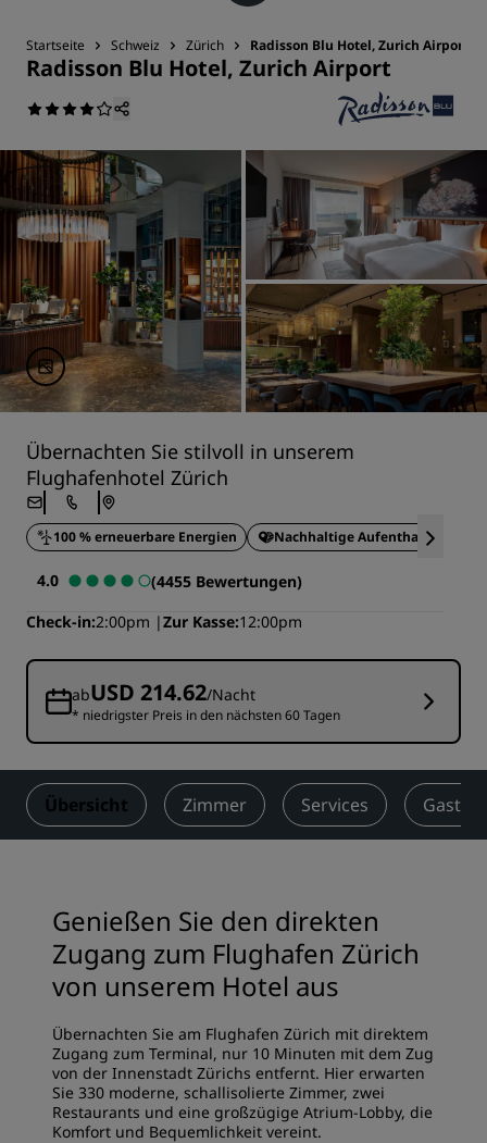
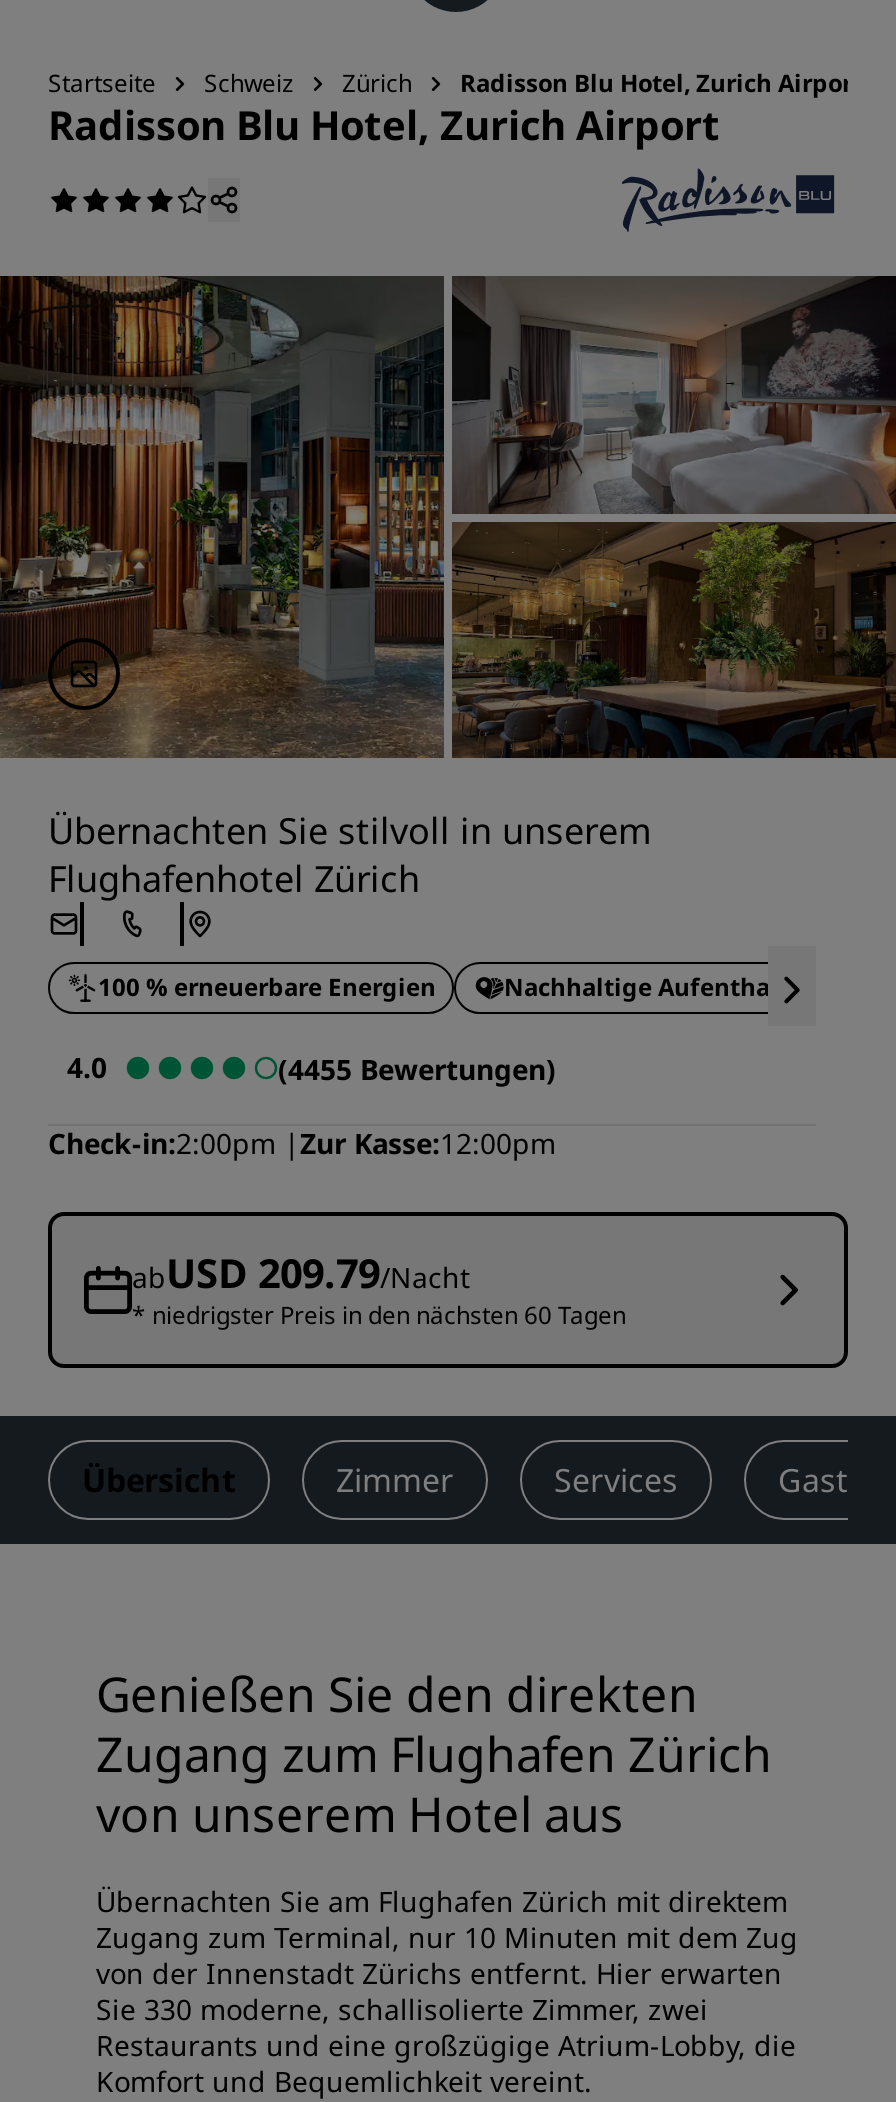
- abUSD 214.62/Nacht
+ abUSD 209.79/Nacht
